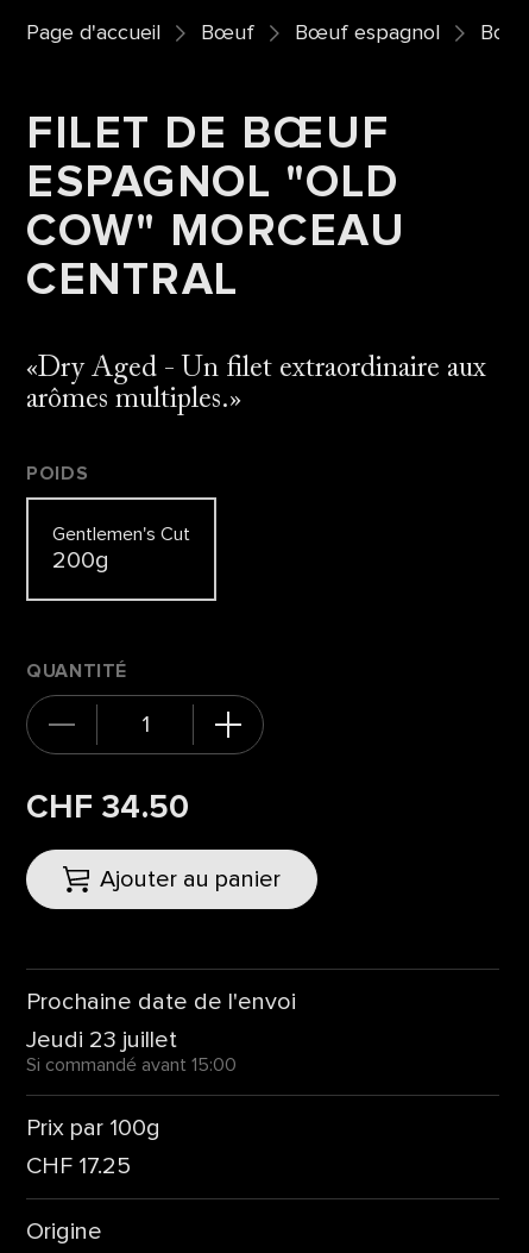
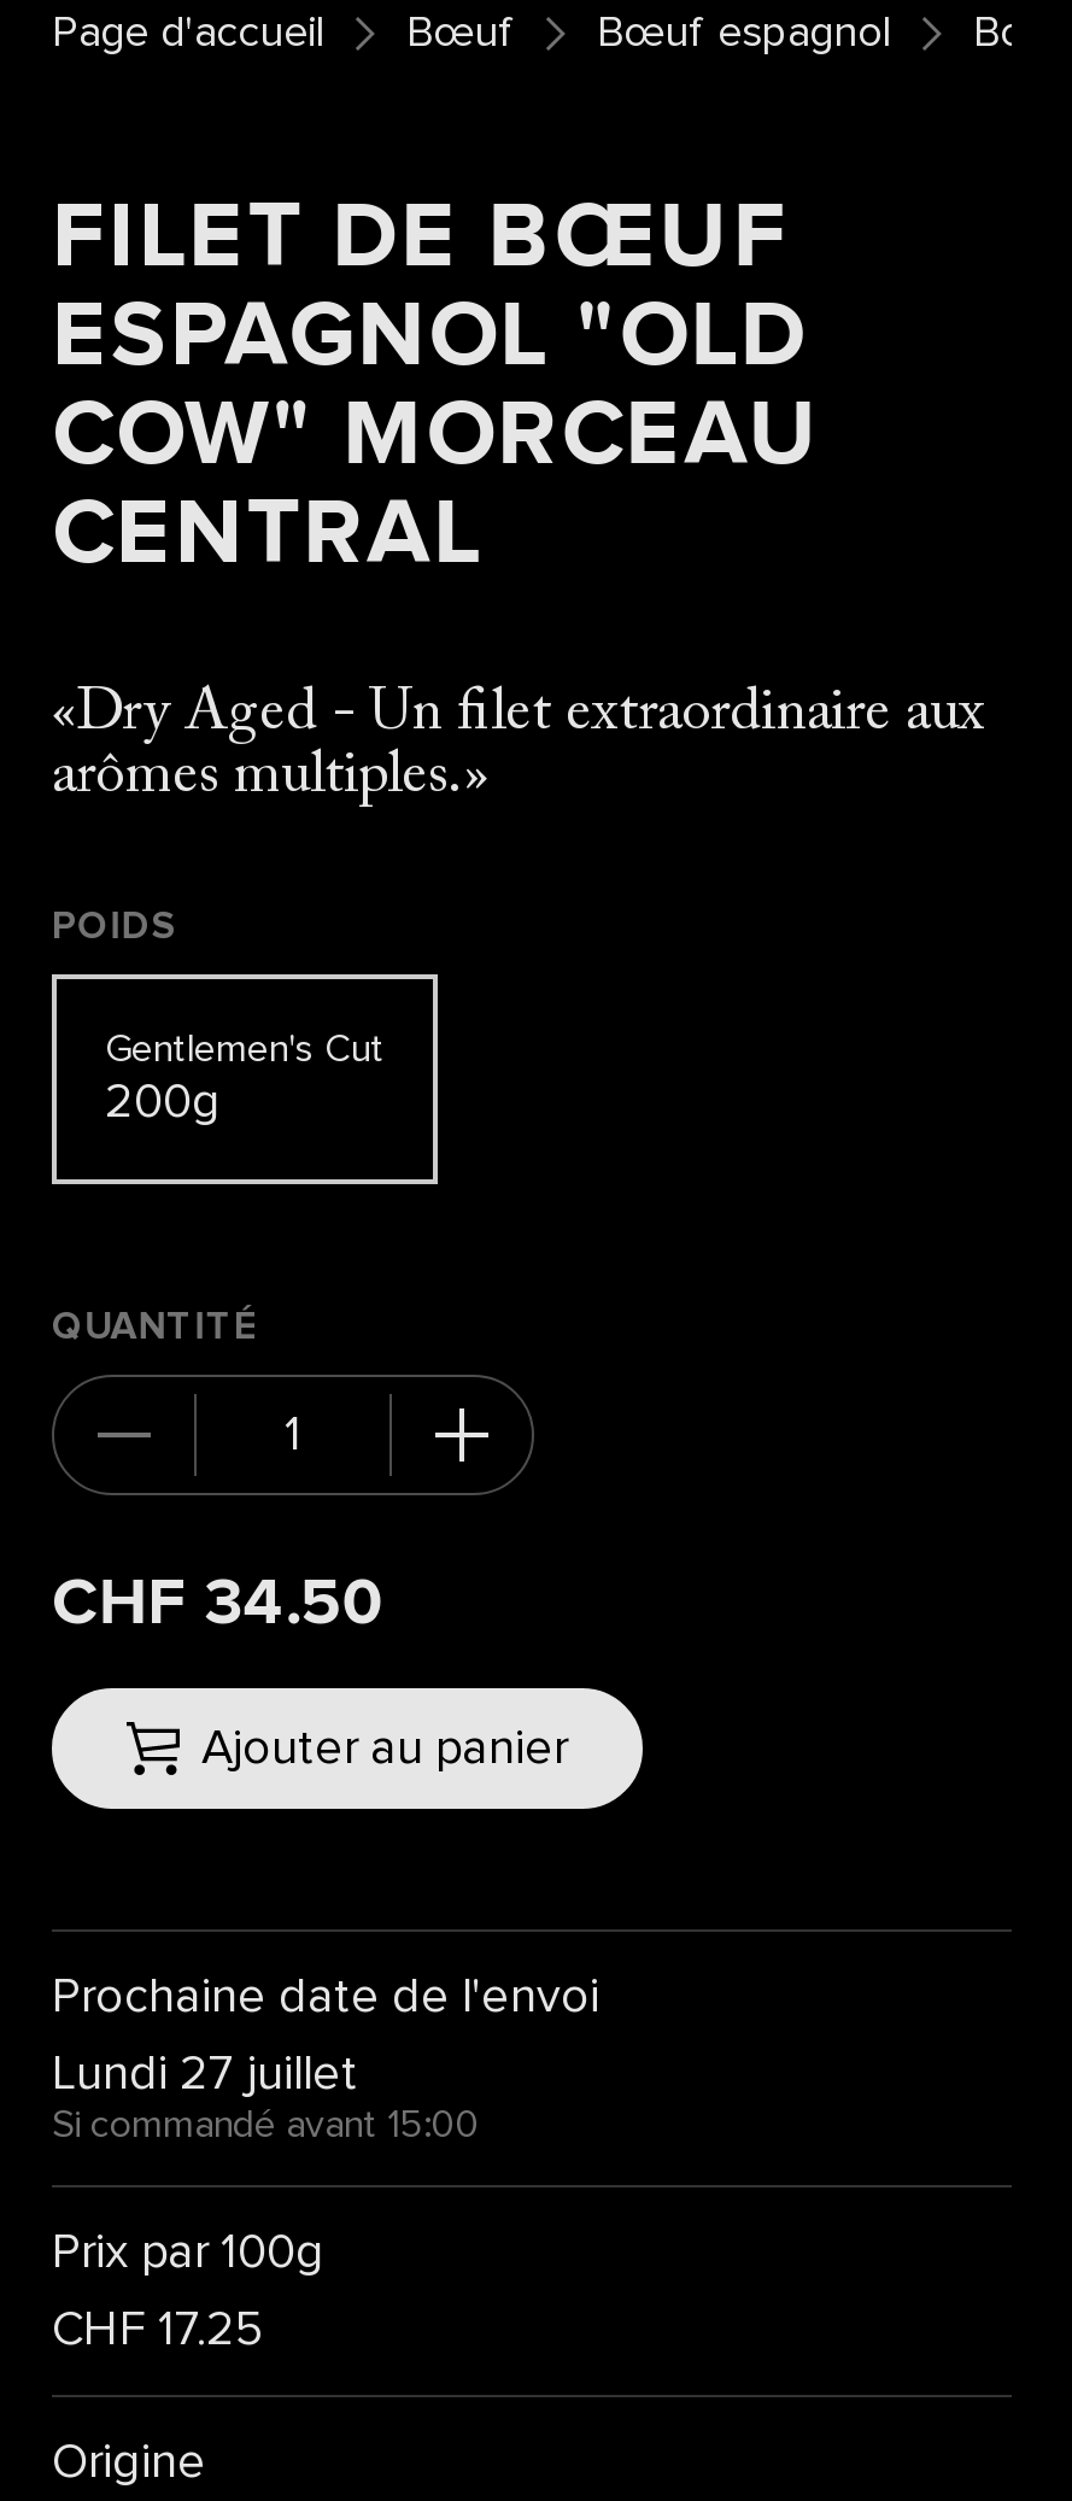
- Jeudi 23 juillet
+ Lundi 27 juillet
